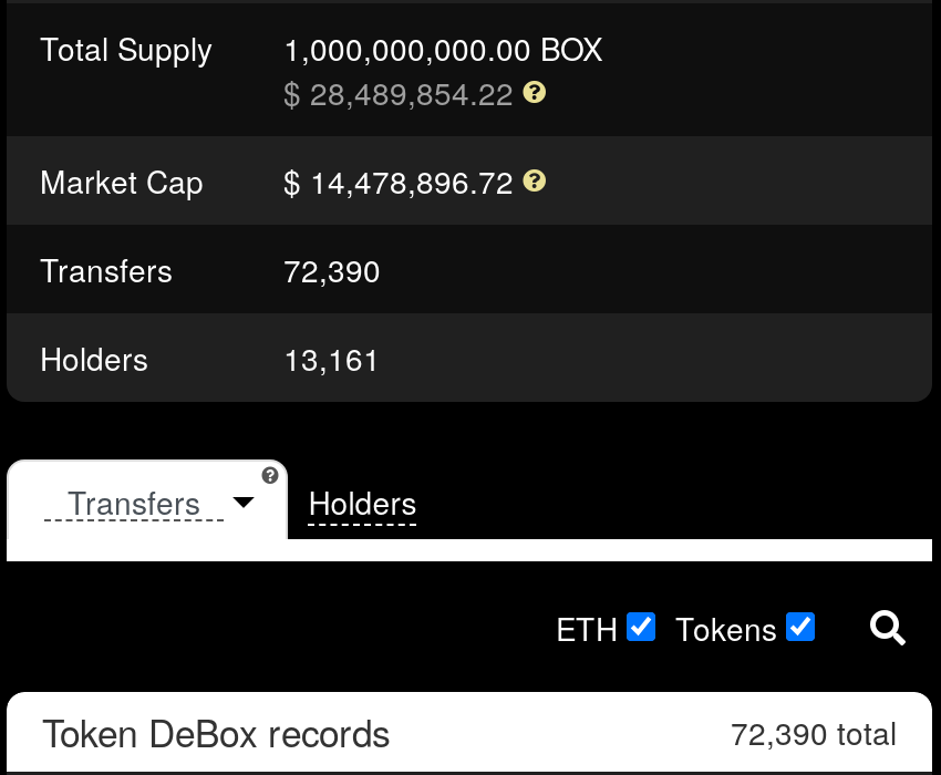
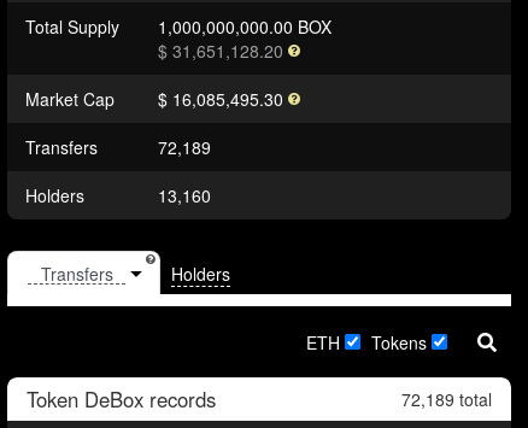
- $ 28,489,854.22
+ $ 31,651,128.20

- Market Cap $ 14,478,896.72
+ Market Cap $ 16,085,495.30

- 72,390
+ 72,189

- 13,161
+ 13,160

- 72,390 total
+ 72,189 total
